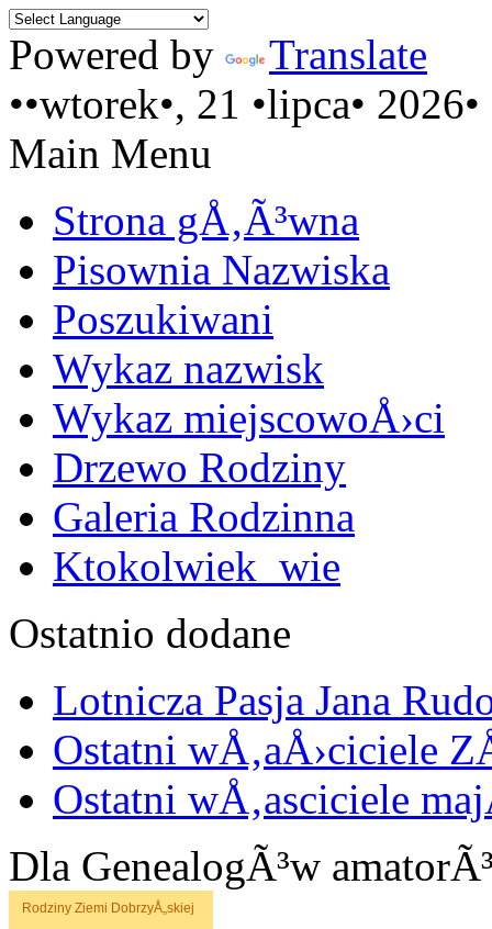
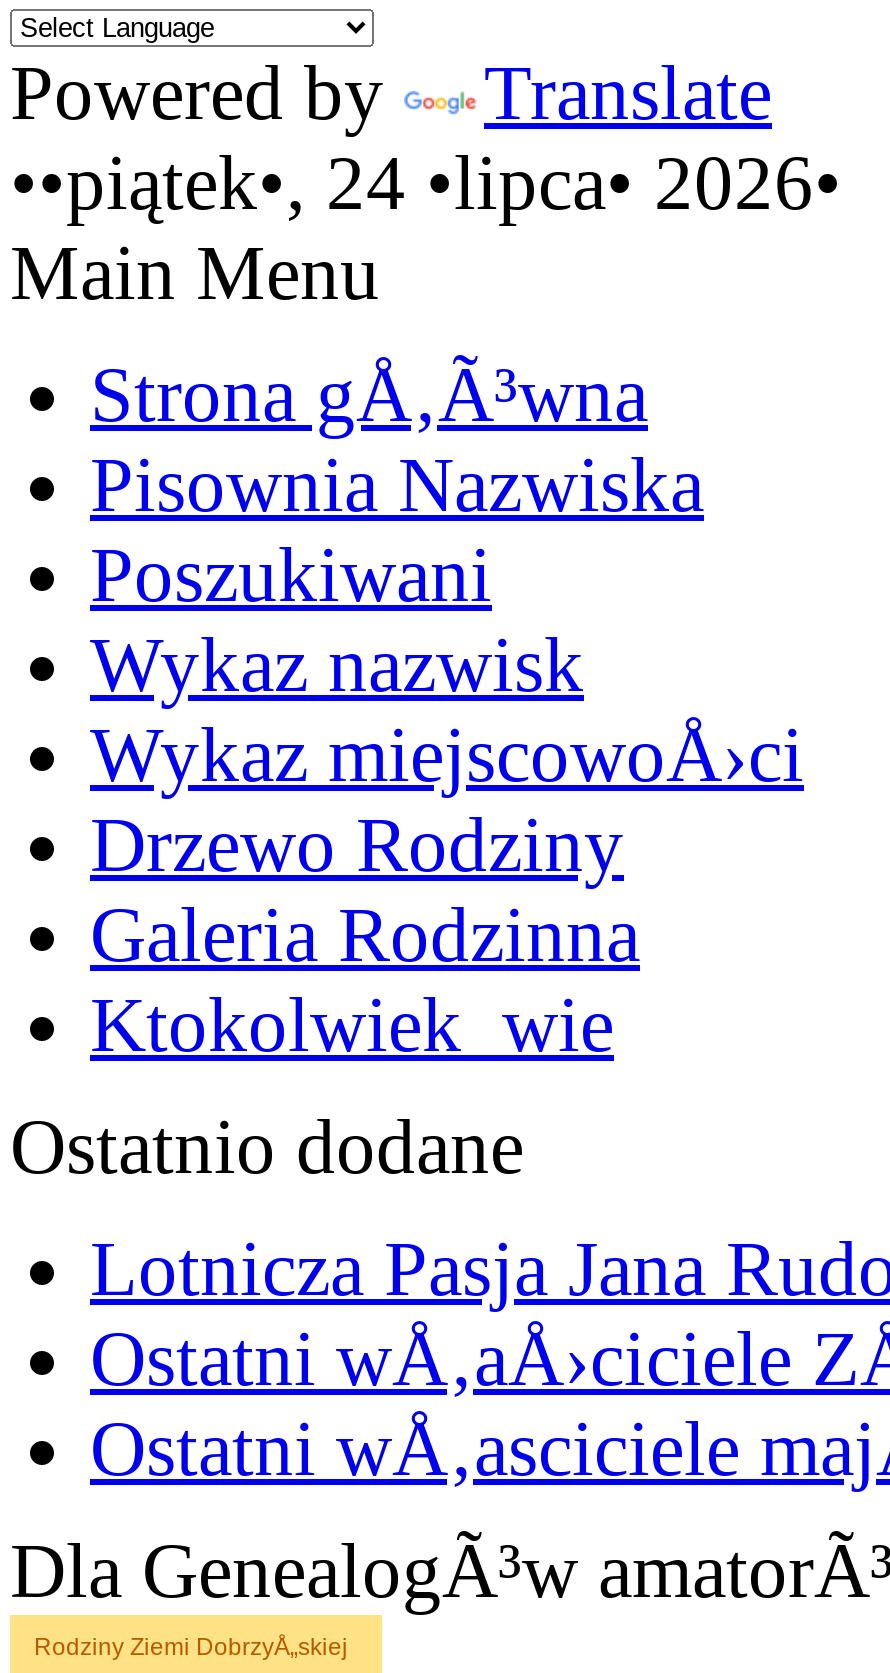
- ••wtorek•, 21 •lipca• 2026•
+ ••piątek•, 24 •lipca• 2026•
